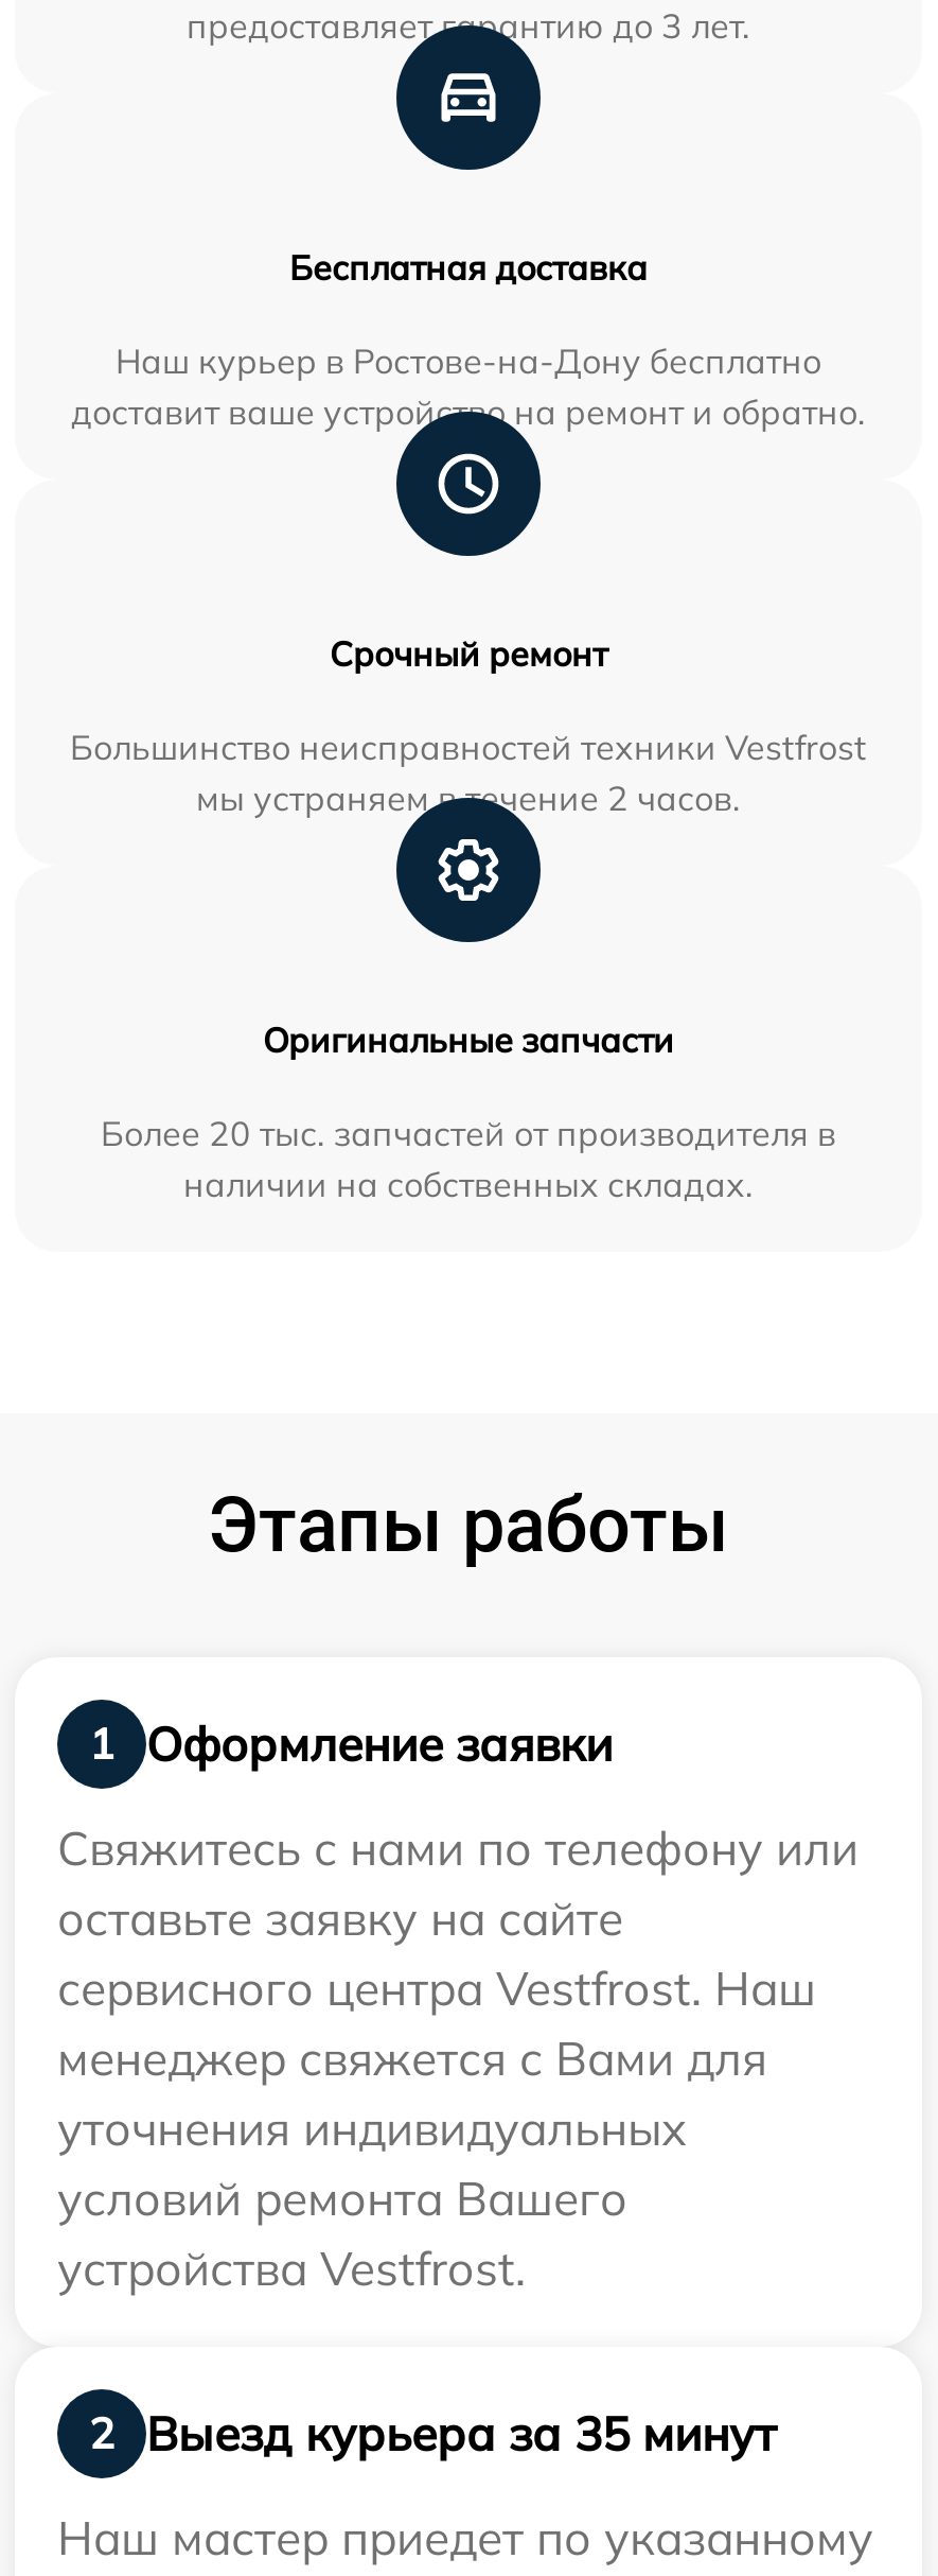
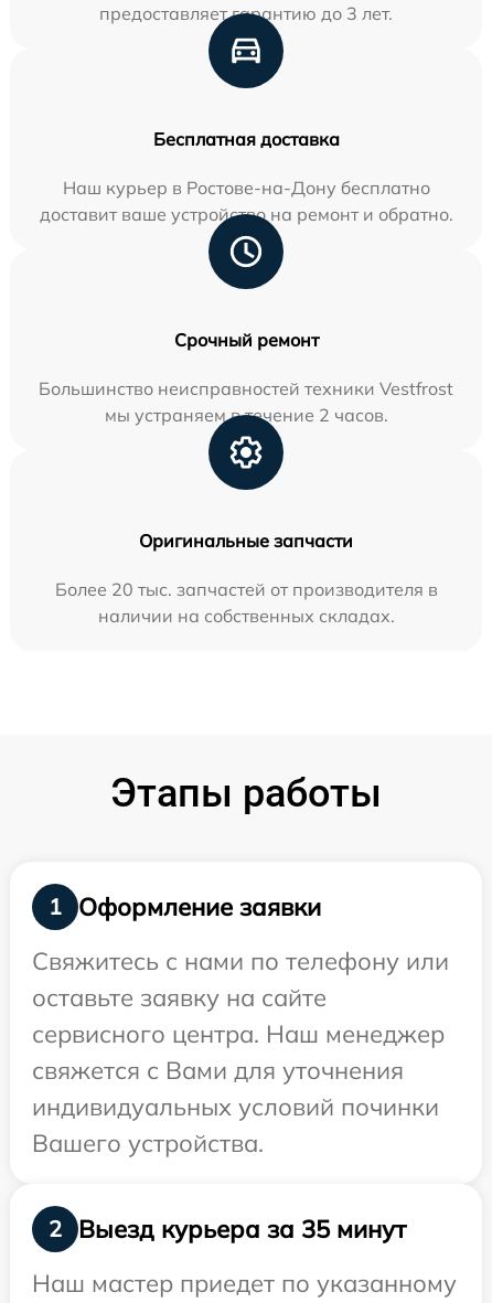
- сервисного центра Vestfrost. Наш
- менеджер свяжется с Вами для
- уточнения индивидуальных
- условий ремонта Вашего
- устройства Vestfrost.
+ сервисного центра. Наш менеджер
+ свяжется с Вами для уточнения
+ индивидуальных условий починки
+ Вашего устройства.
